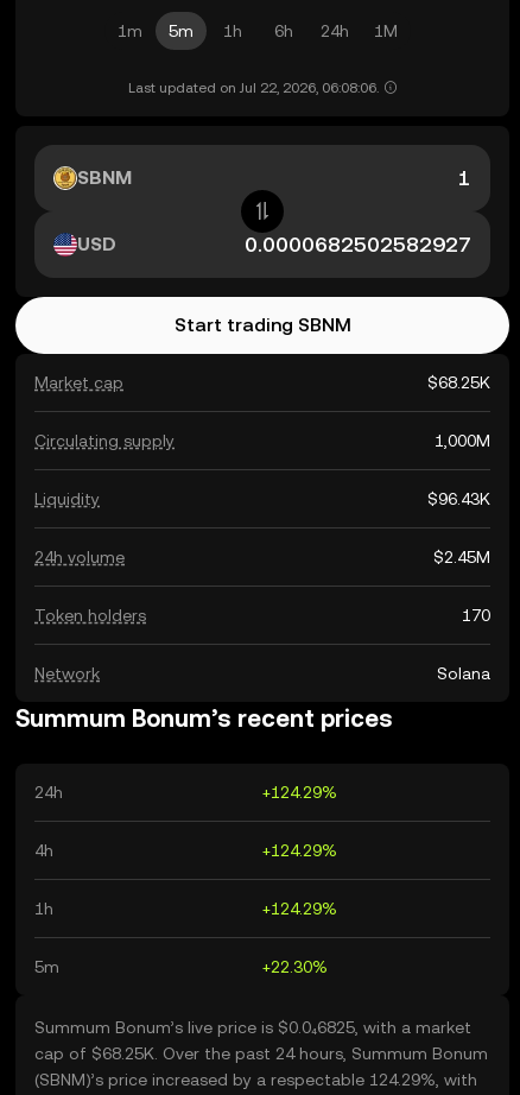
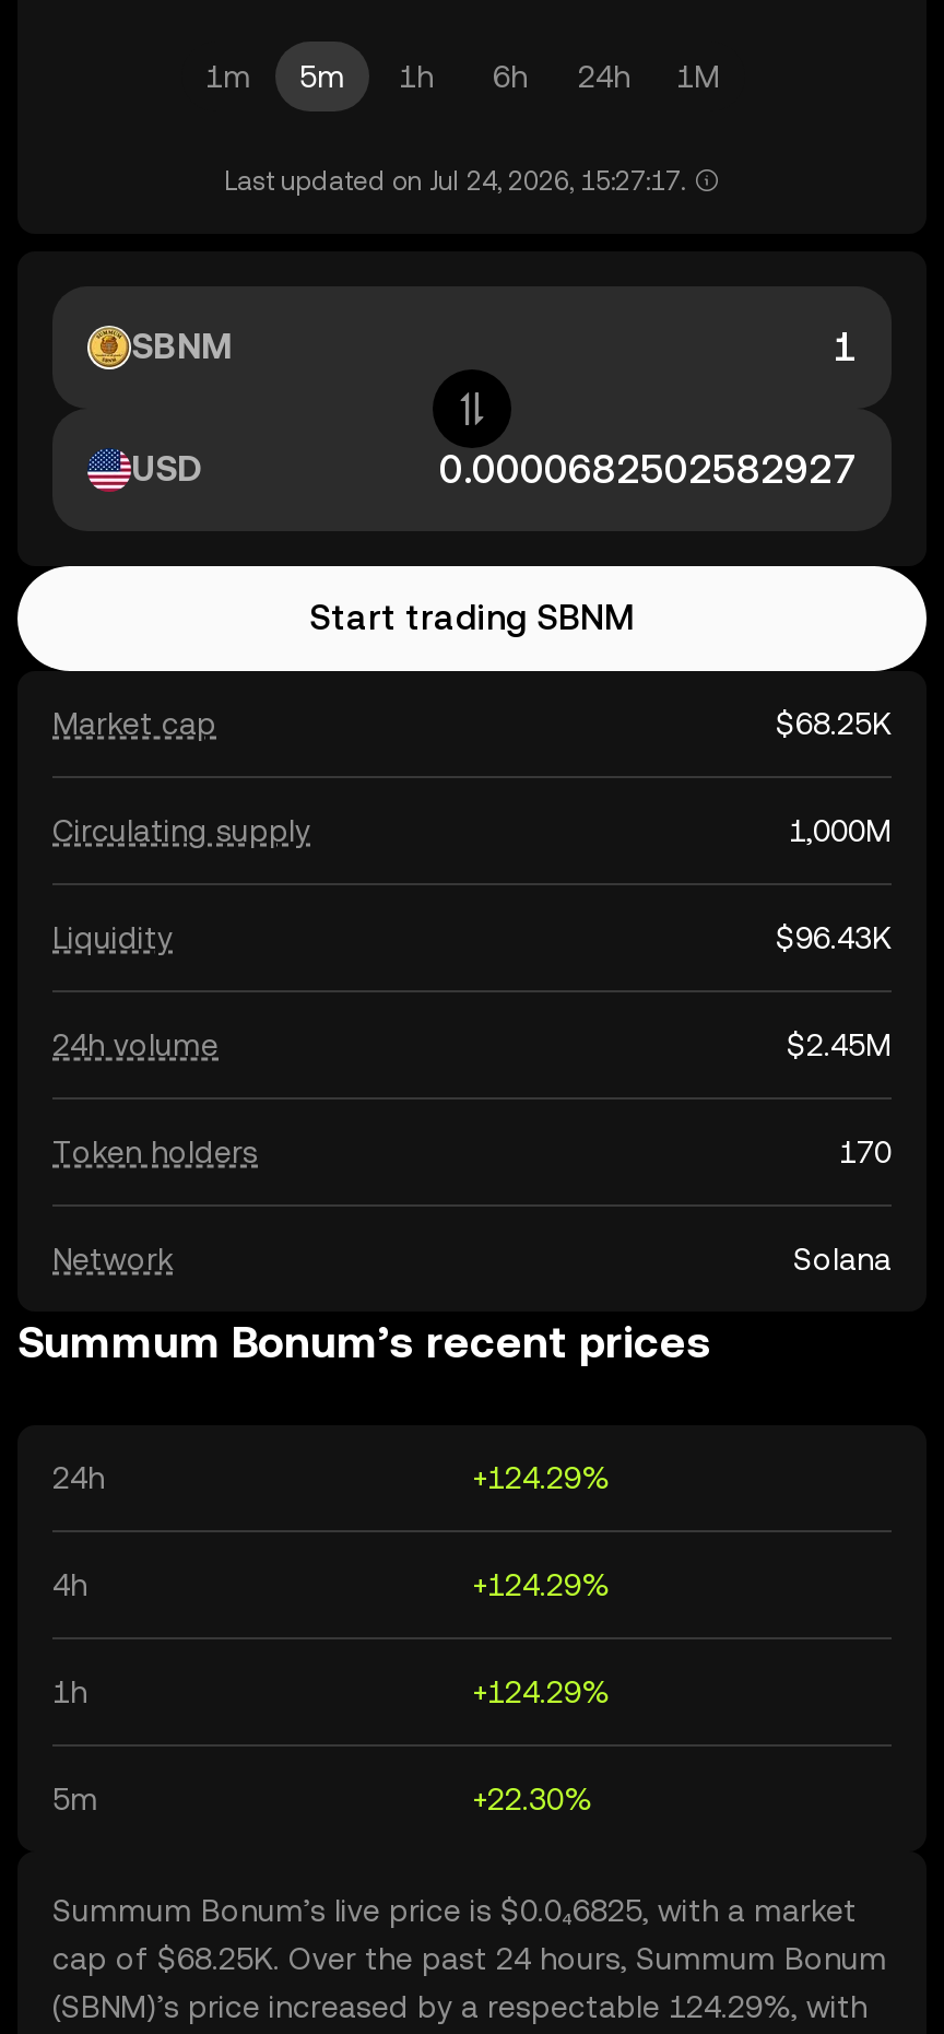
- Last updated on Jul 22, 2026, 06:08:06.
+ Last updated on Jul 24, 2026, 15:27:17.
